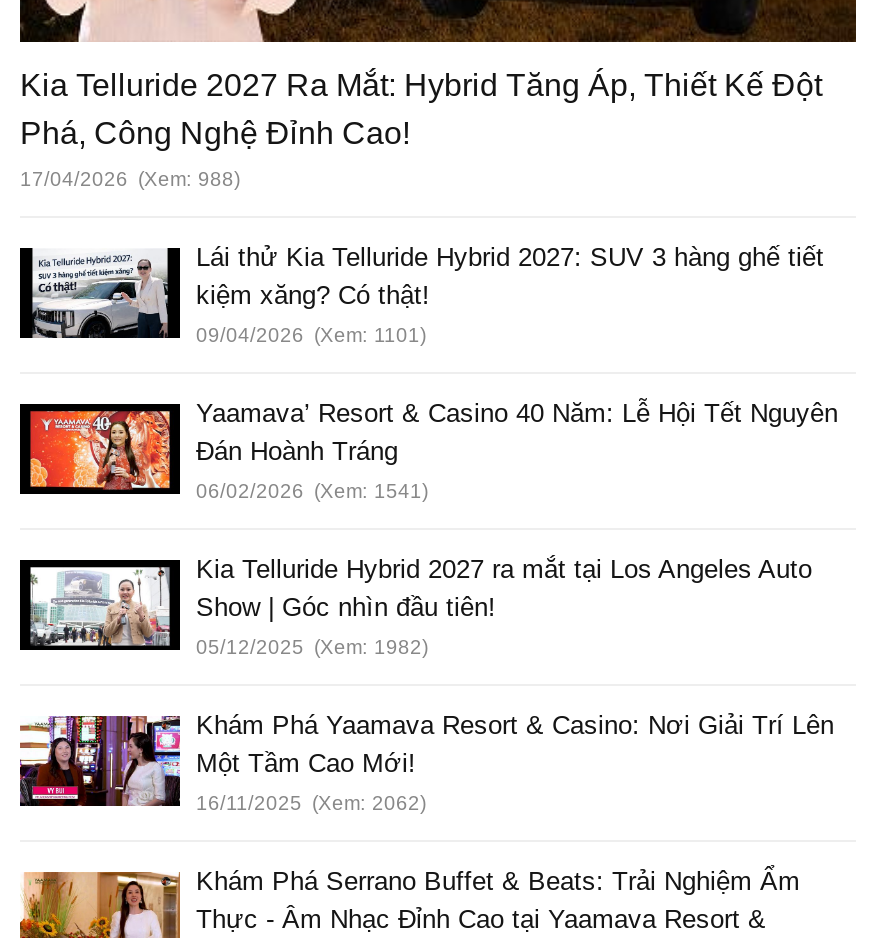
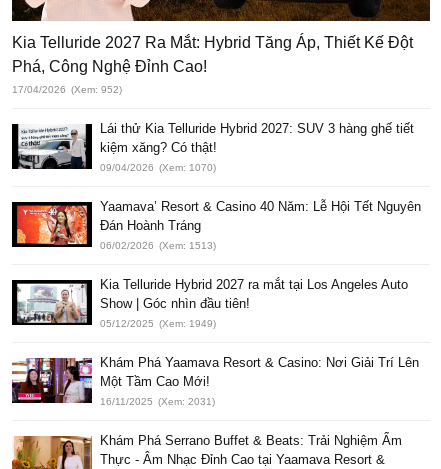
- 17/04/2026 (Xem: 988)
+ 17/04/2026 (Xem: 952)

- 09/04/2026 (Xem: 1101)
+ 09/04/2026 (Xem: 1070)

- 06/02/2026 (Xem: 1541)
+ 06/02/2026 (Xem: 1513)

- 05/12/2025 (Xem: 1982)
+ 05/12/2025 (Xem: 1949)

- 16/11/2025 (Xem: 2062)
+ 16/11/2025 (Xem: 2031)
